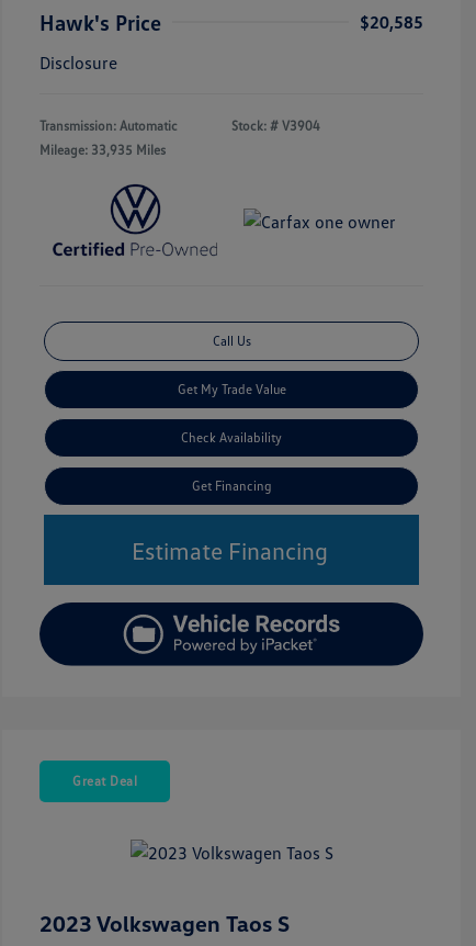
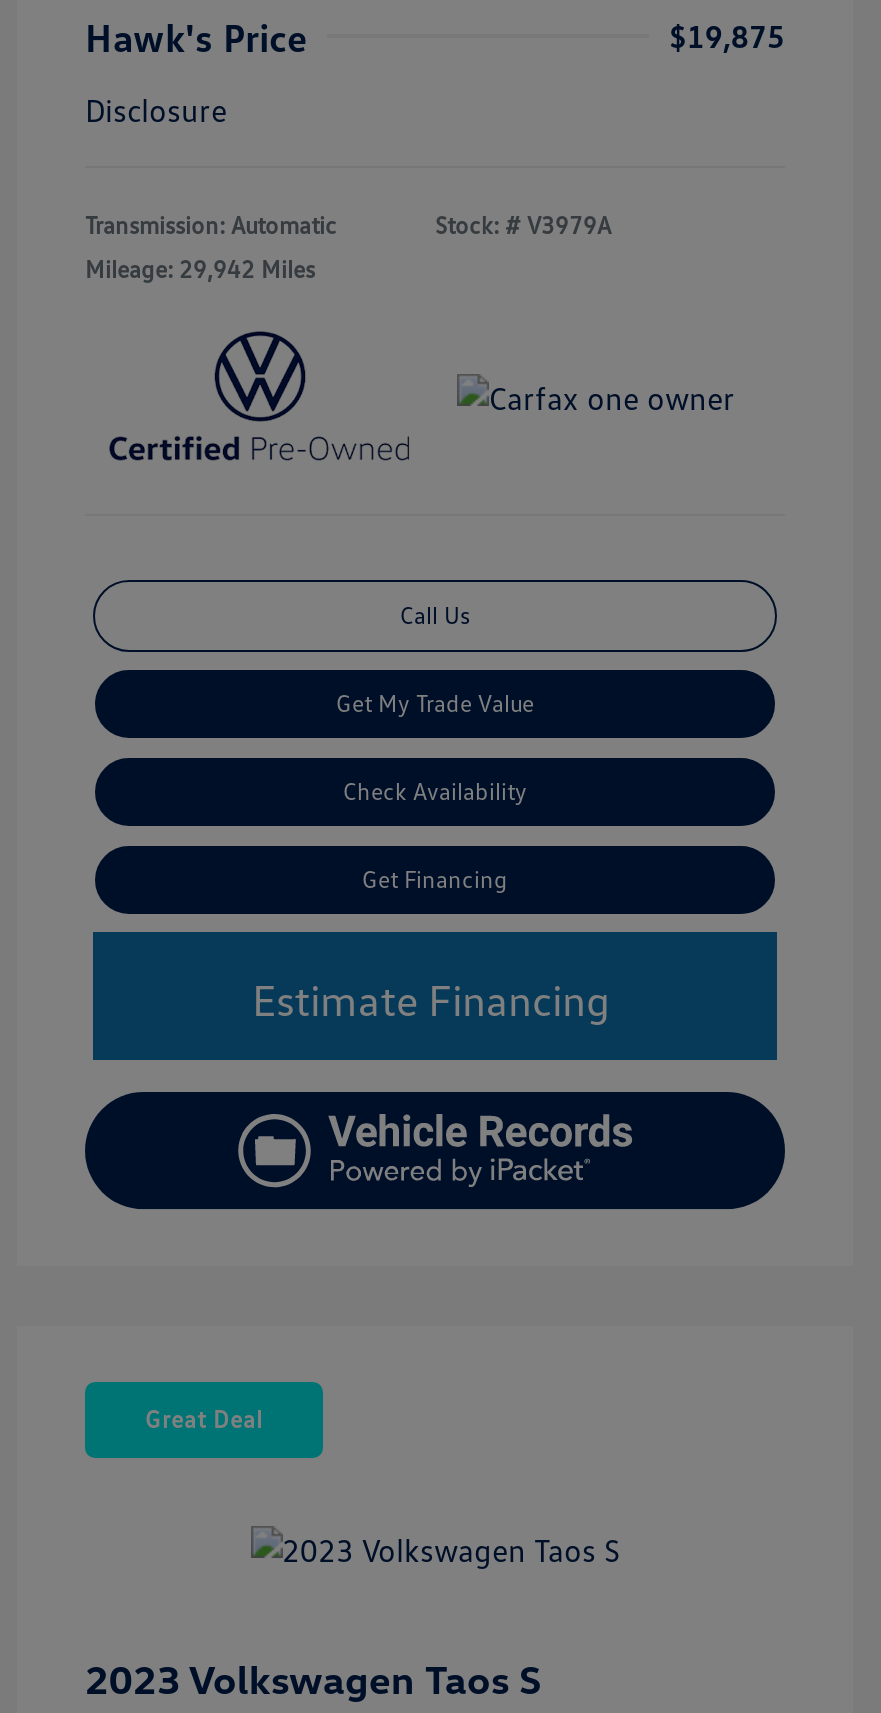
- $20,585
+ $19,875

- Stock: # V3904
+ Stock: # V3979A

- Mileage: 33,935 Miles
+ Mileage: 29,942 Miles
